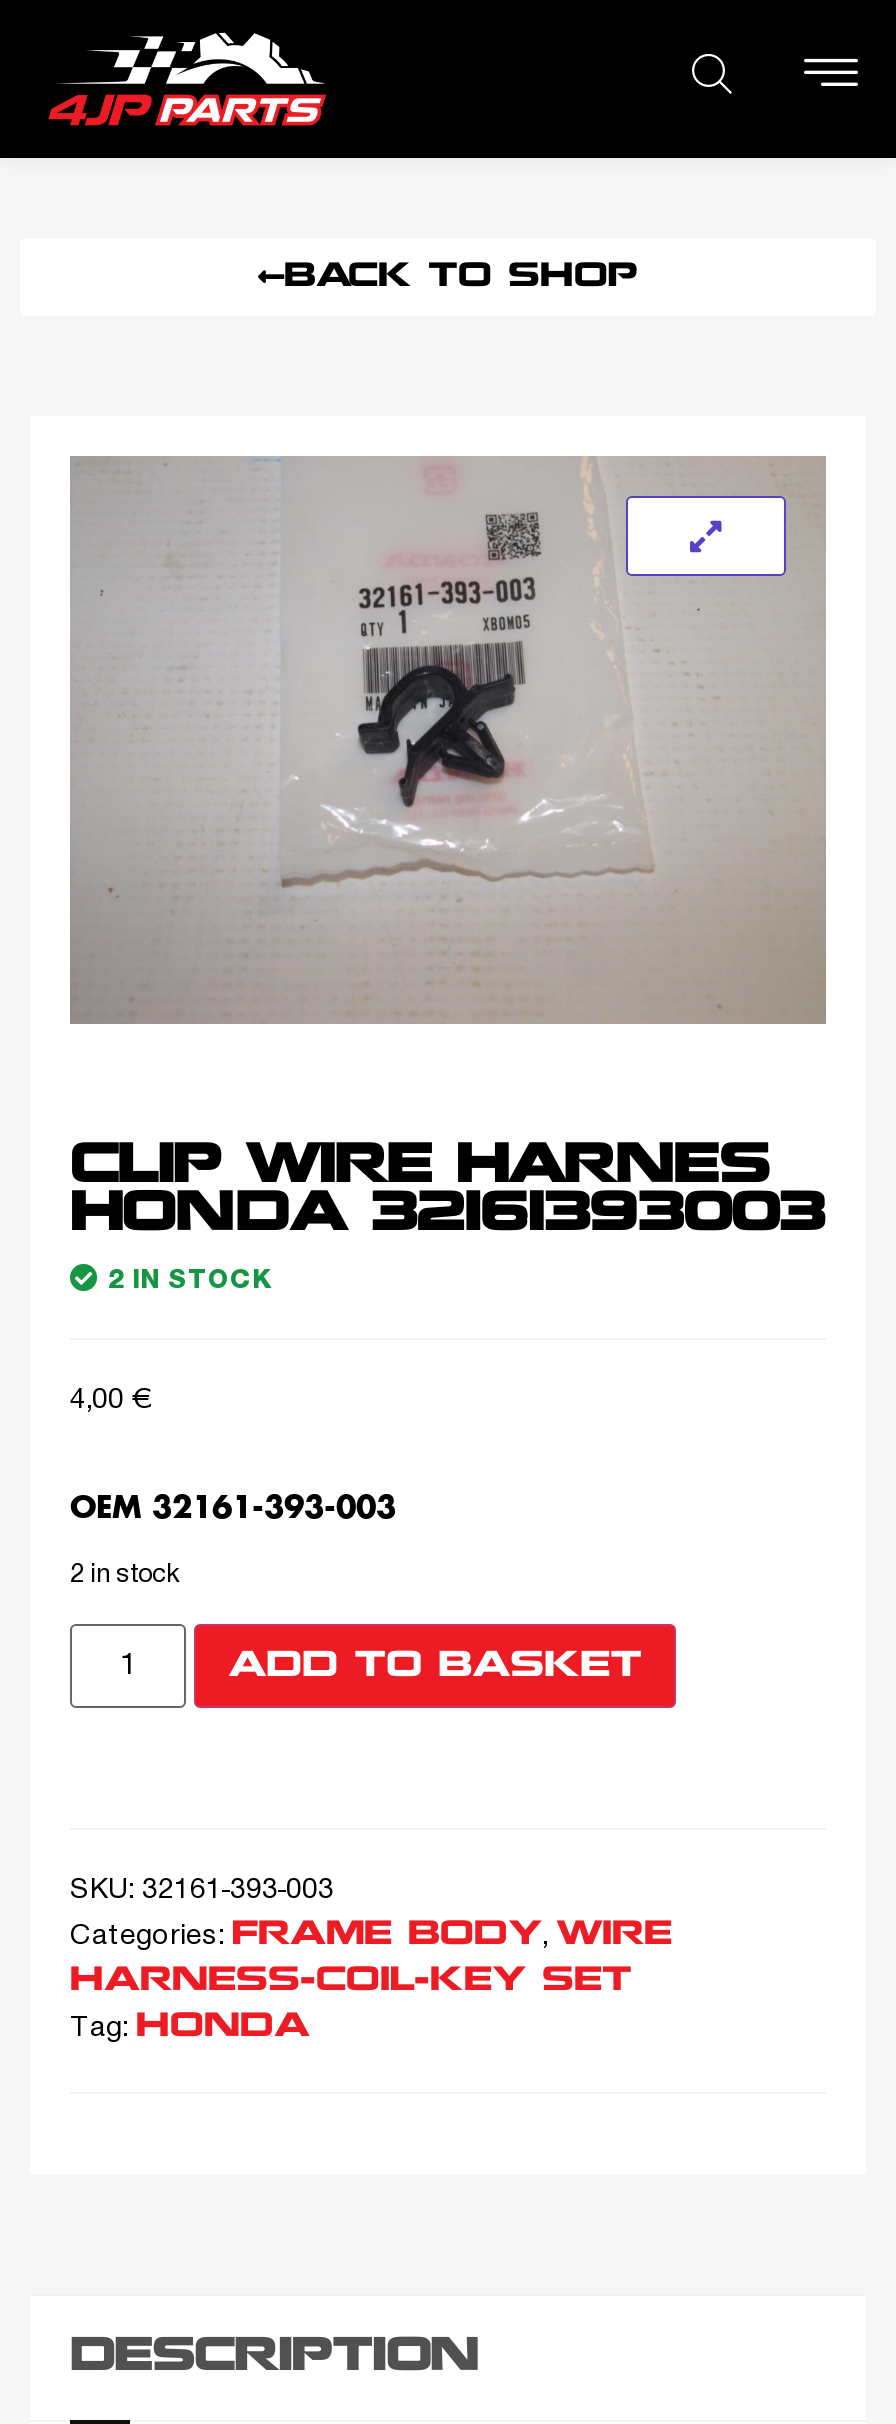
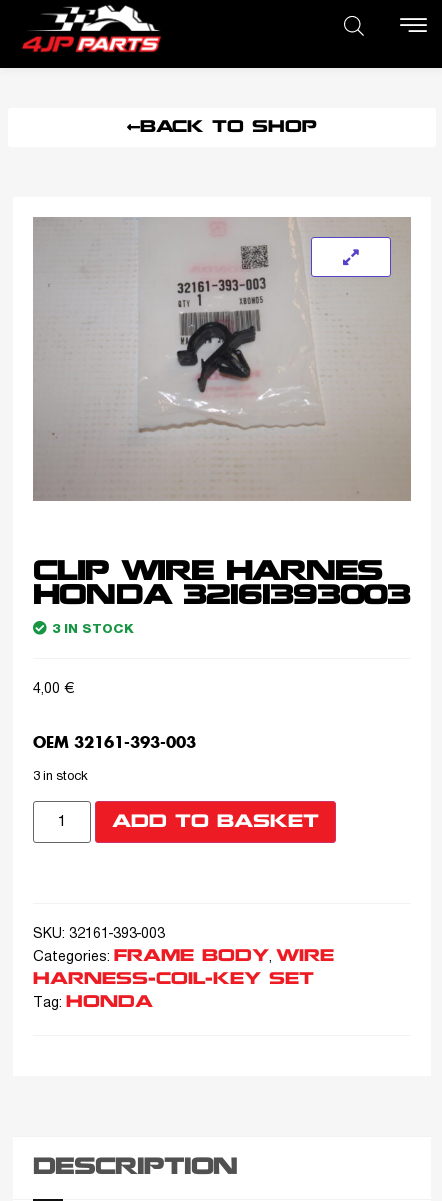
- 2 IN STOCK
+ 3 IN STOCK

- 2 in stock
+ 3 in stock
